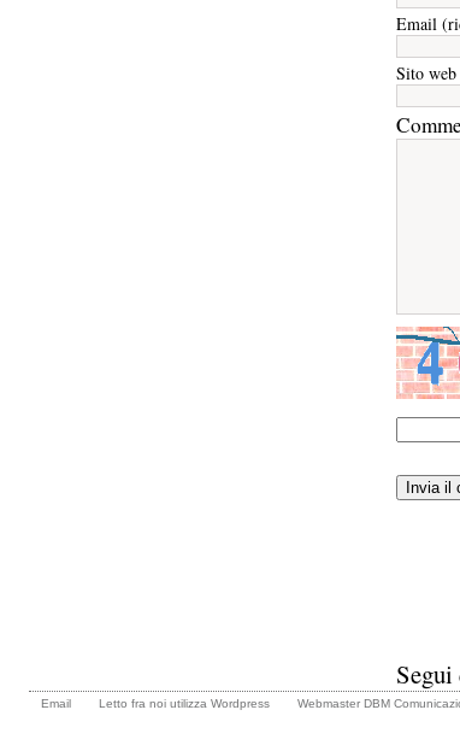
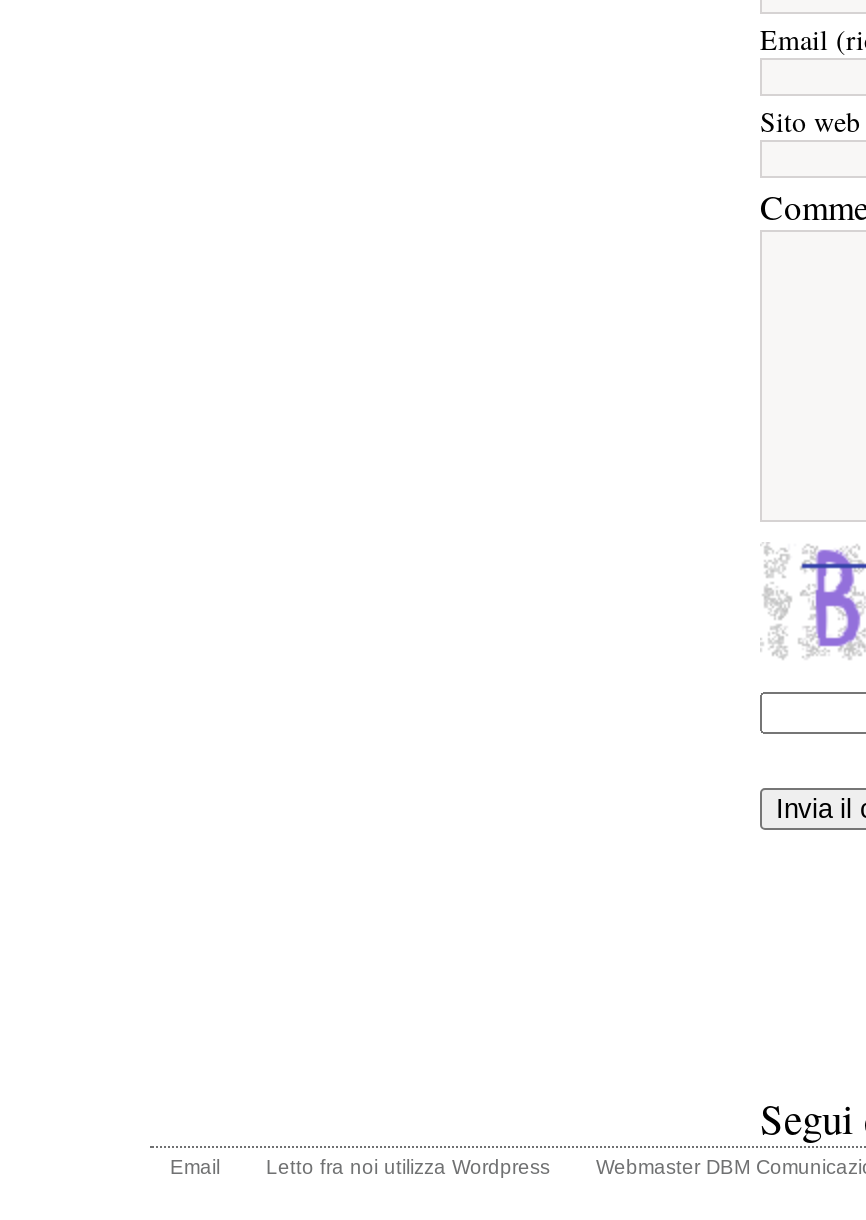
- [image]
+ [image]
